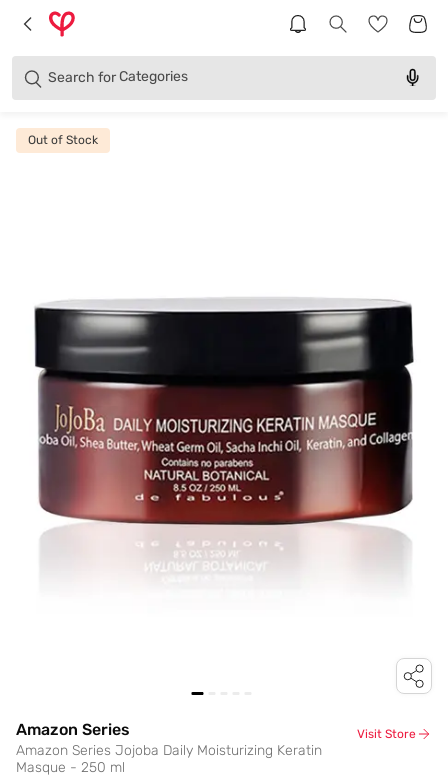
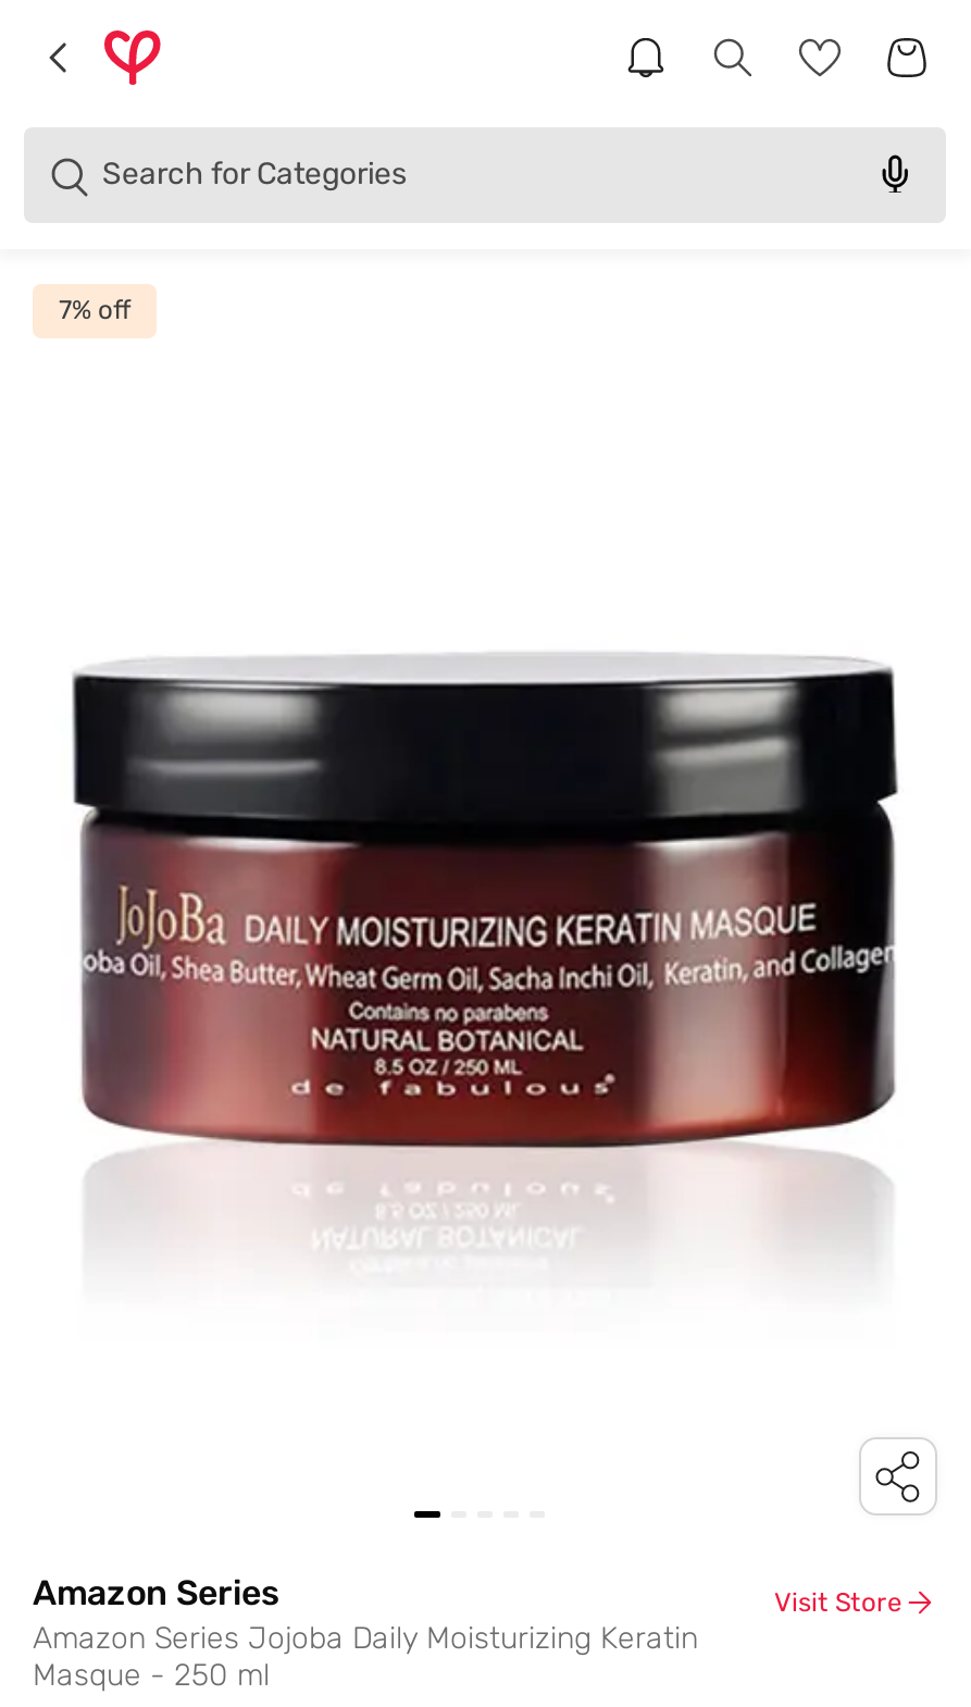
- Out of Stock
+ 7% off
